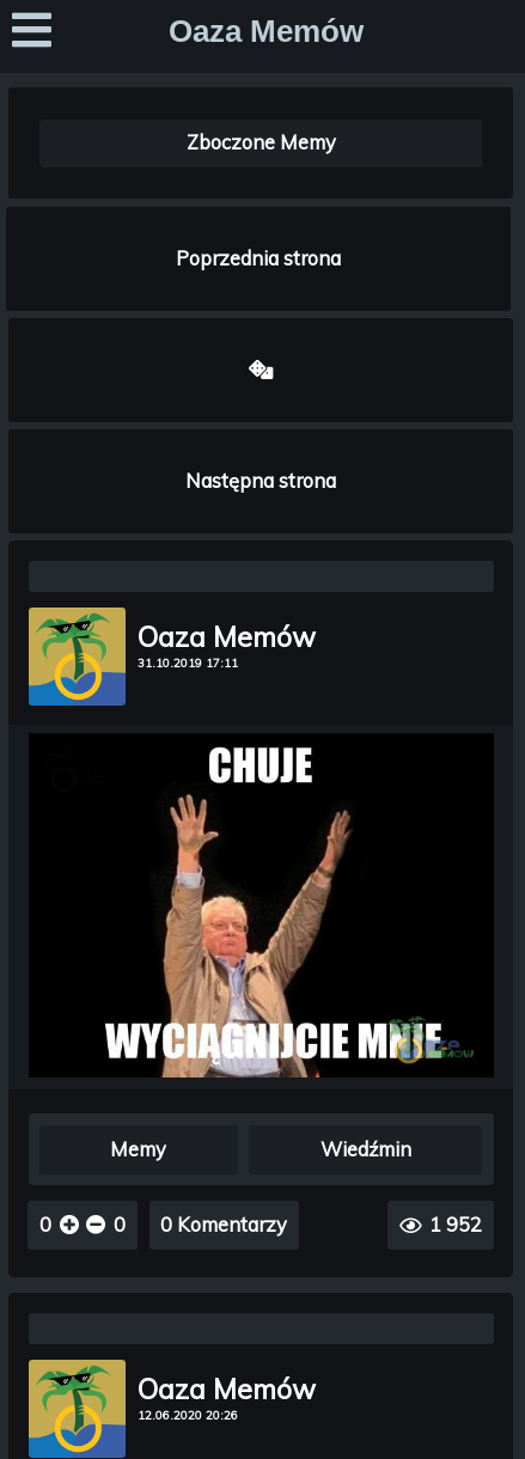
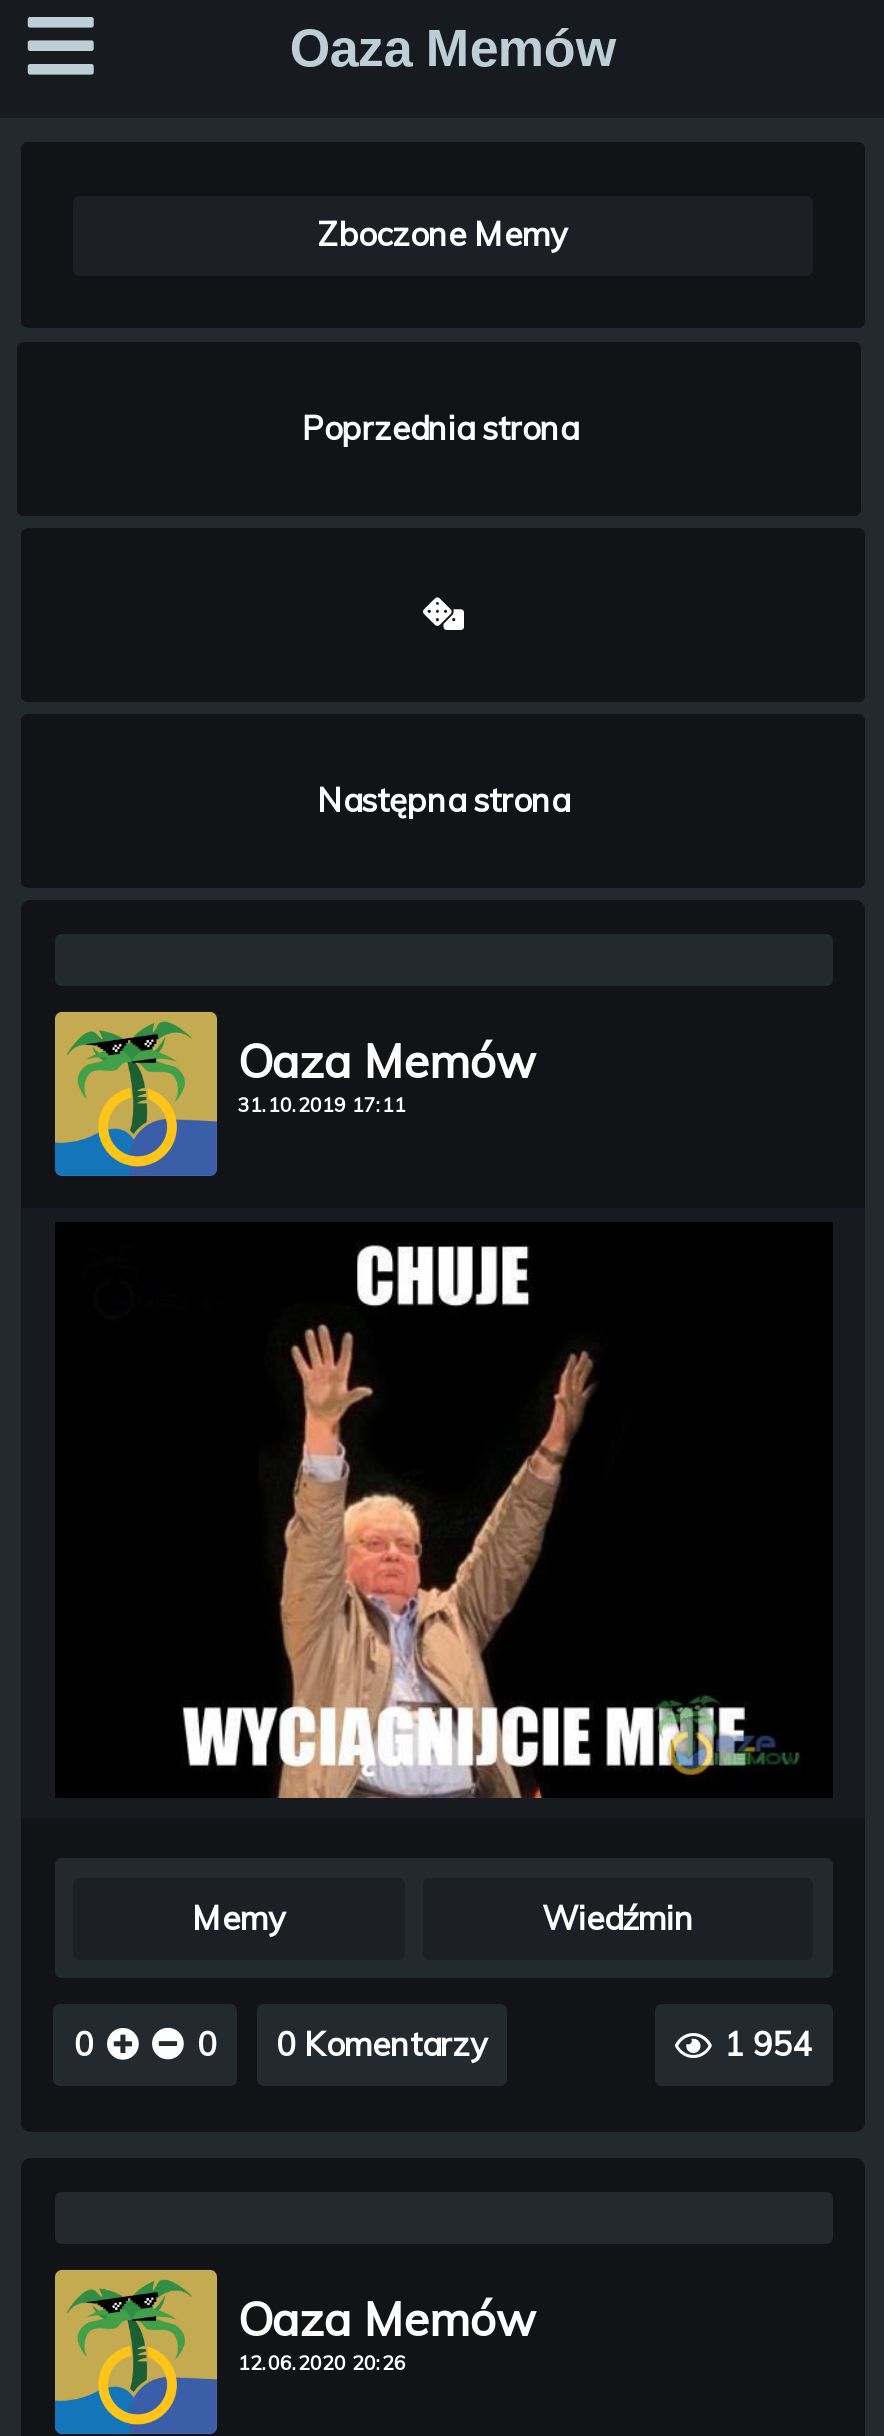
- 1 952
+ 1 954
